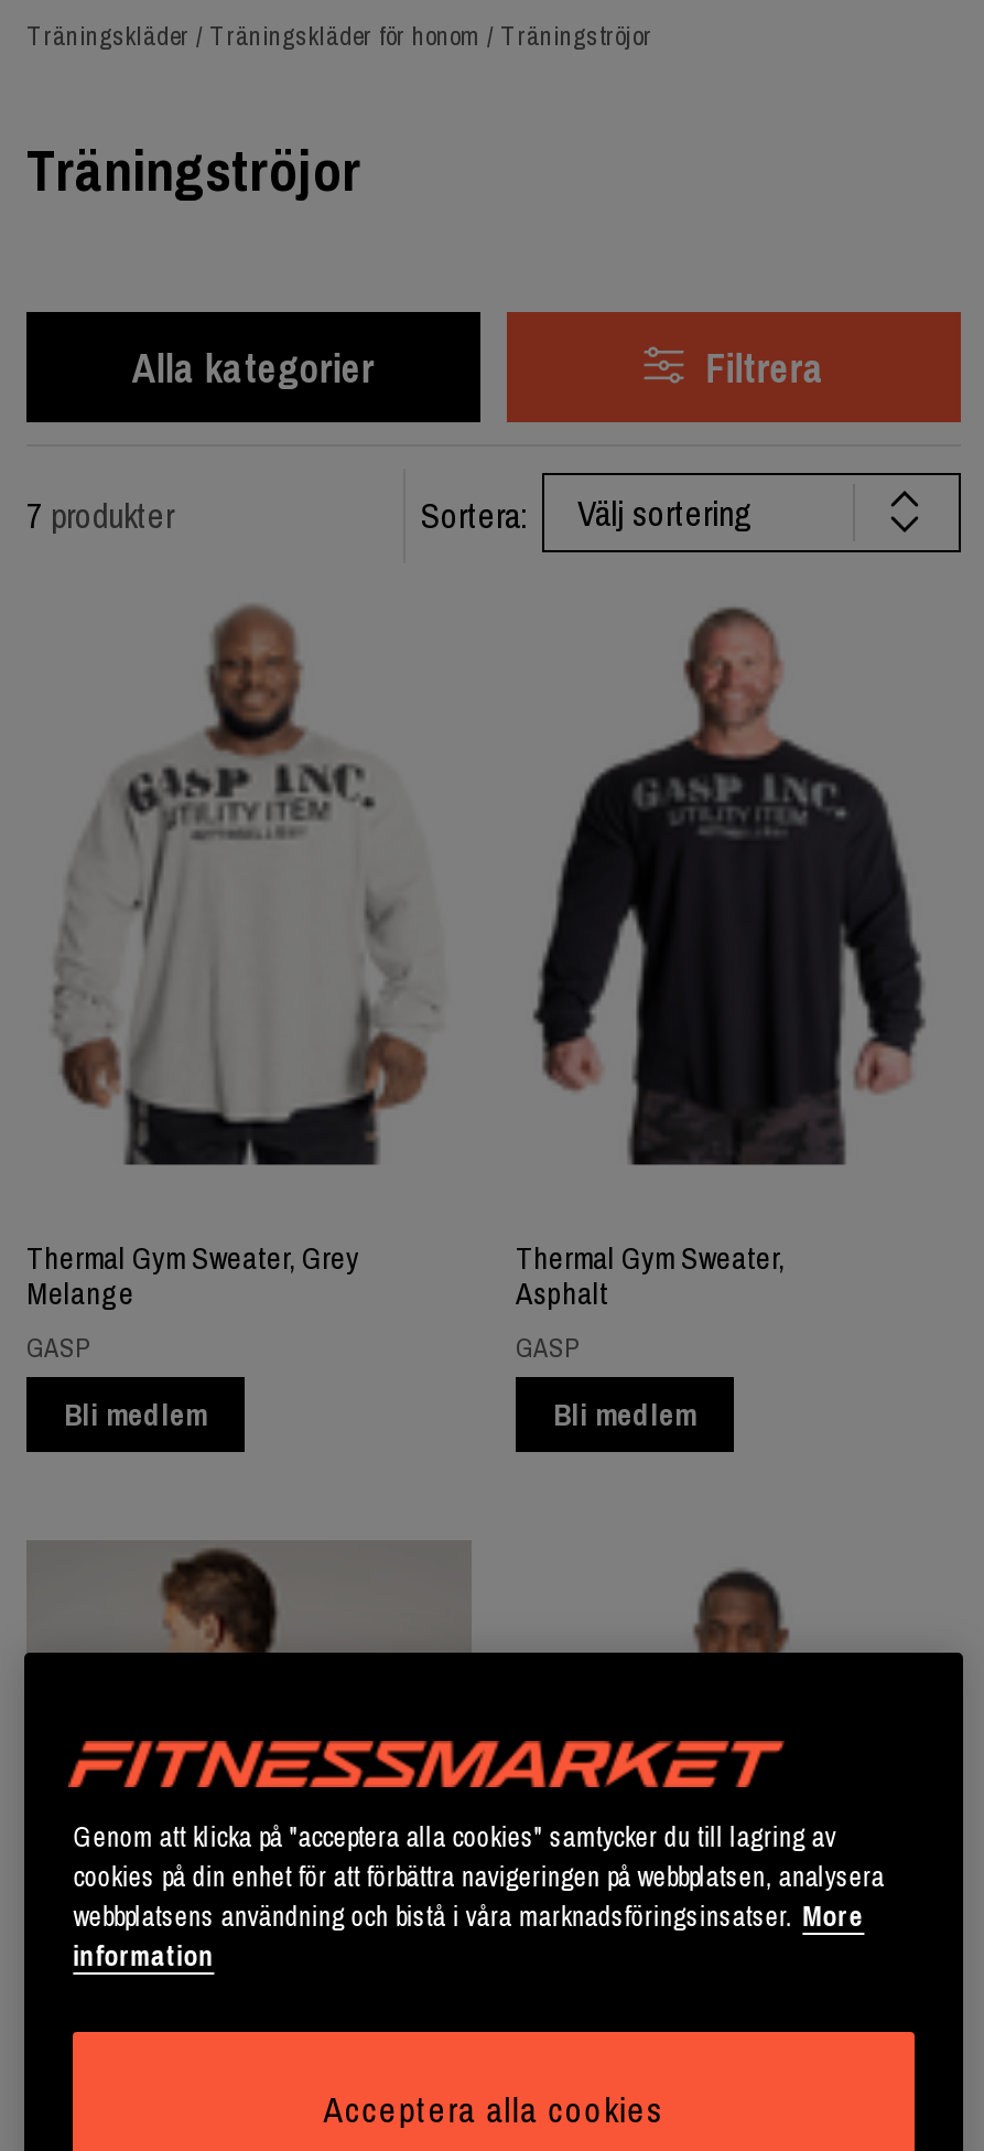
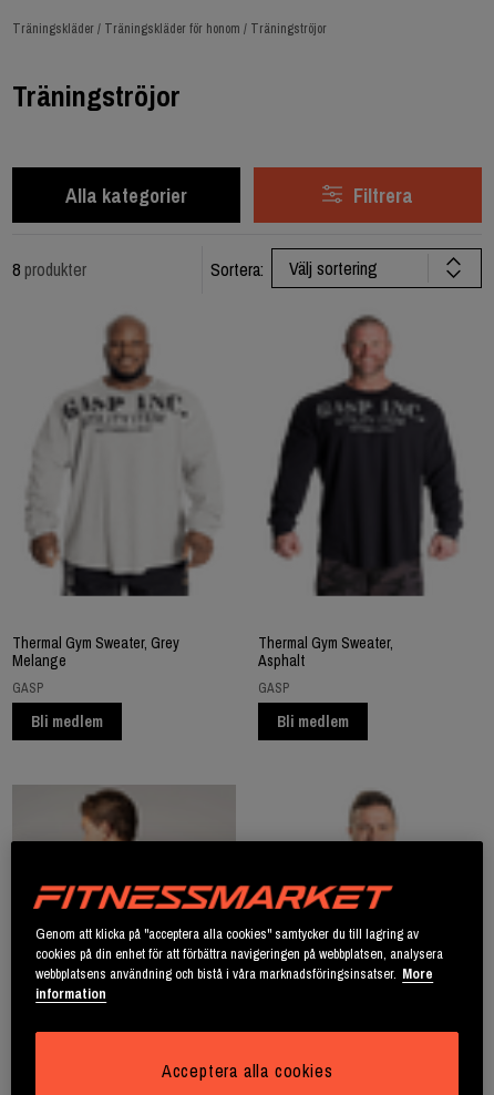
- 7 produkter
+ 8 produkter

- [image]
+ [image]
